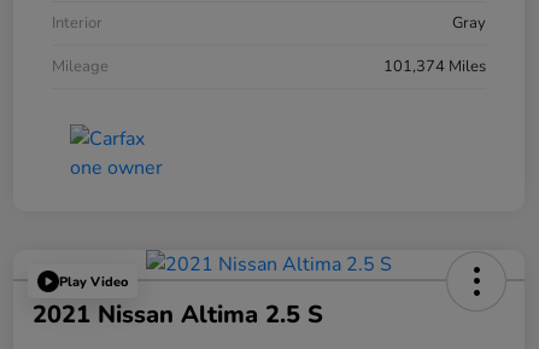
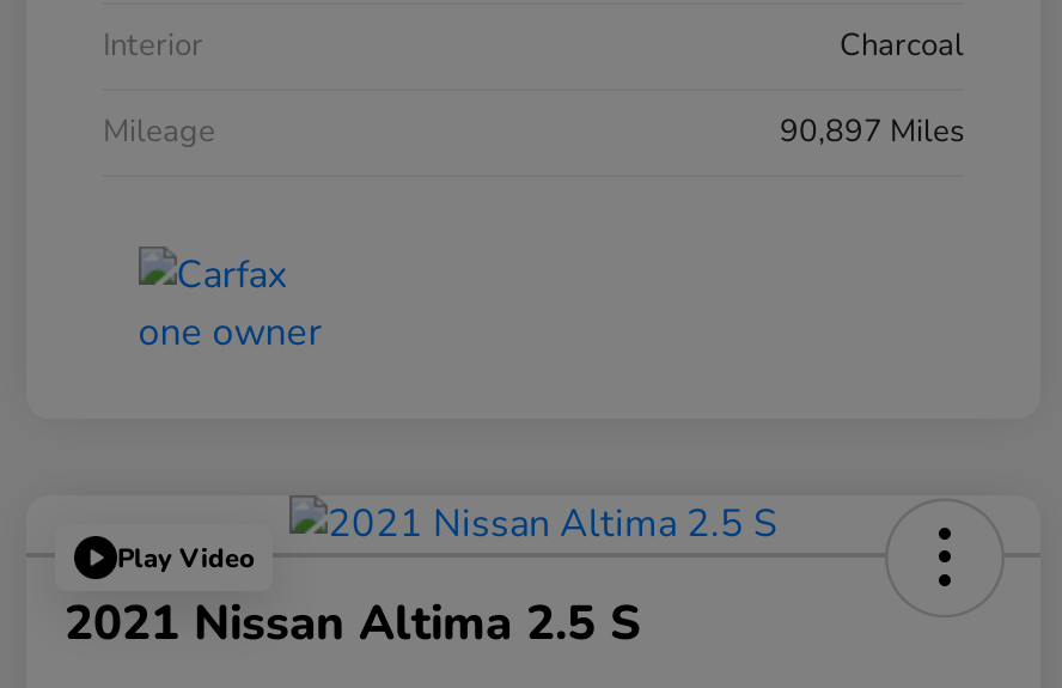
- Gray
+ Charcoal

- 101,374 Miles
+ 90,897 Miles
